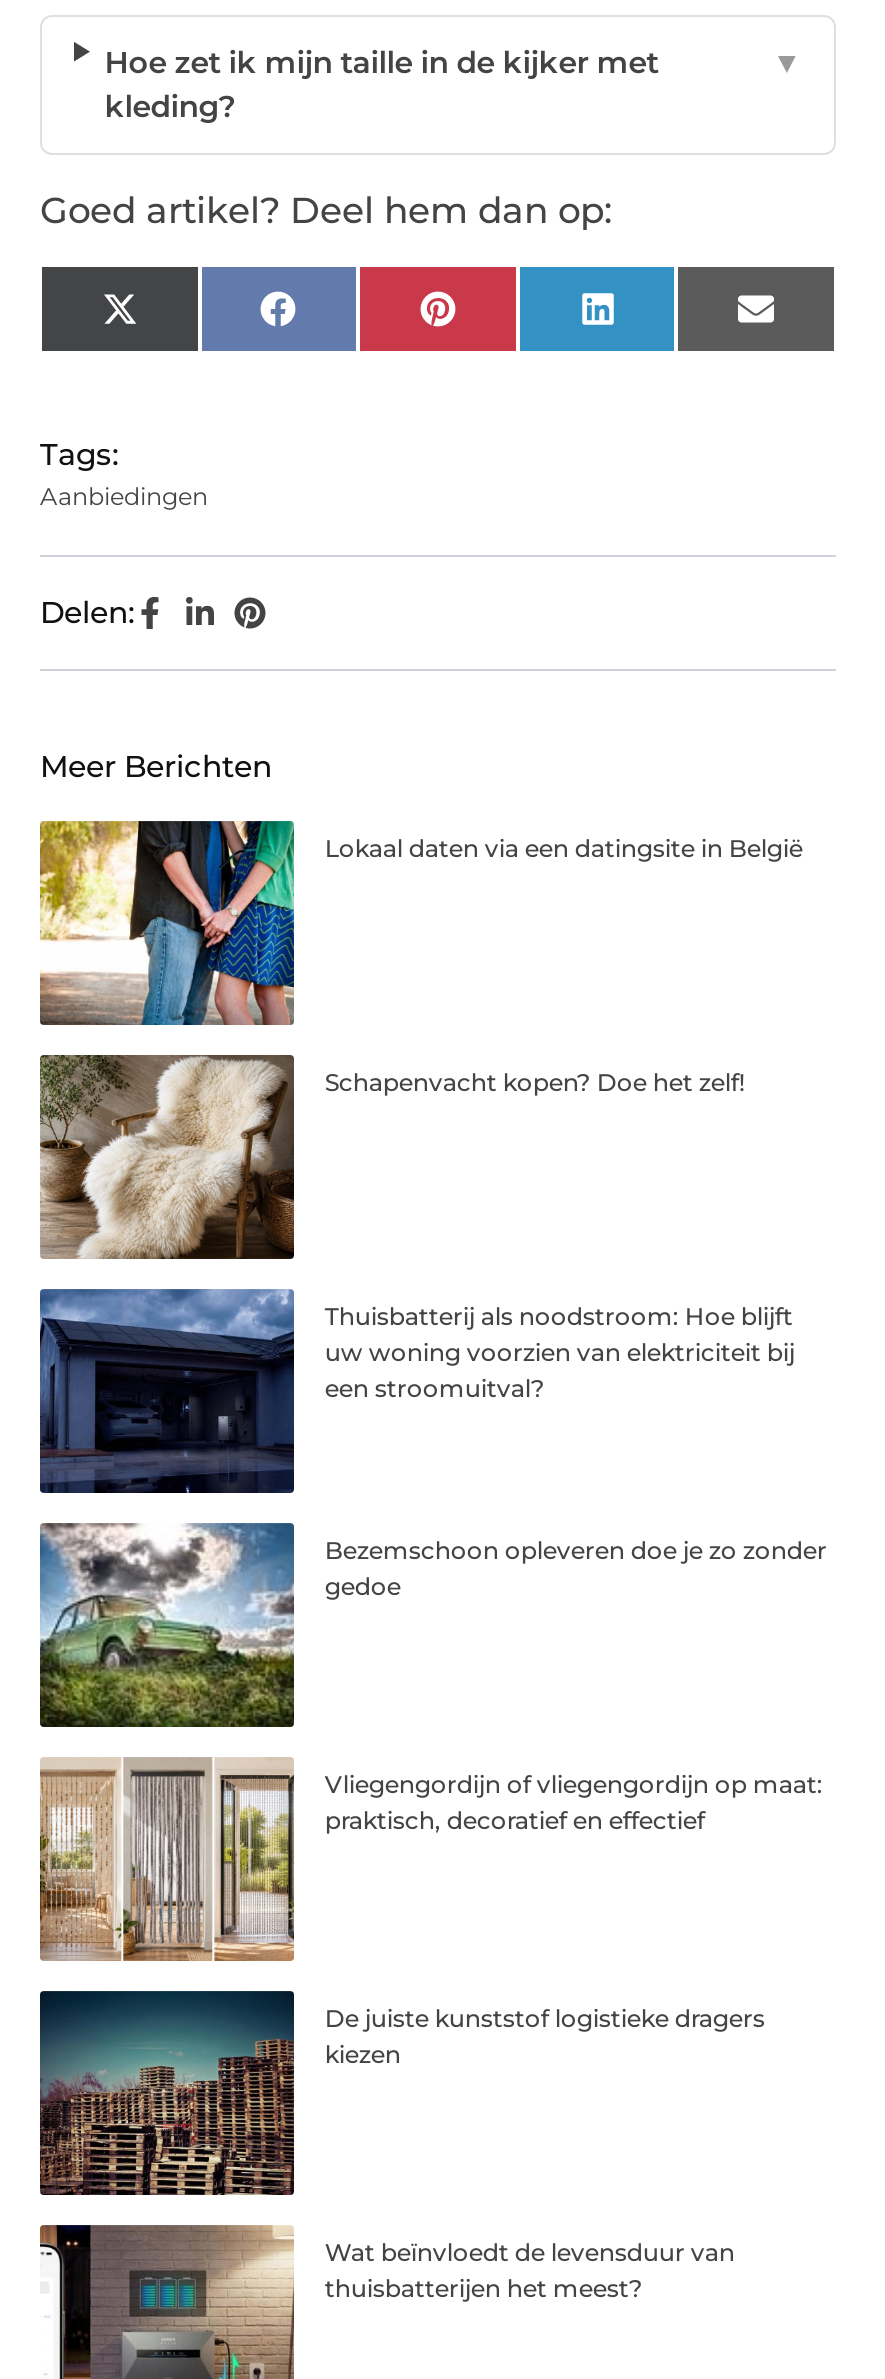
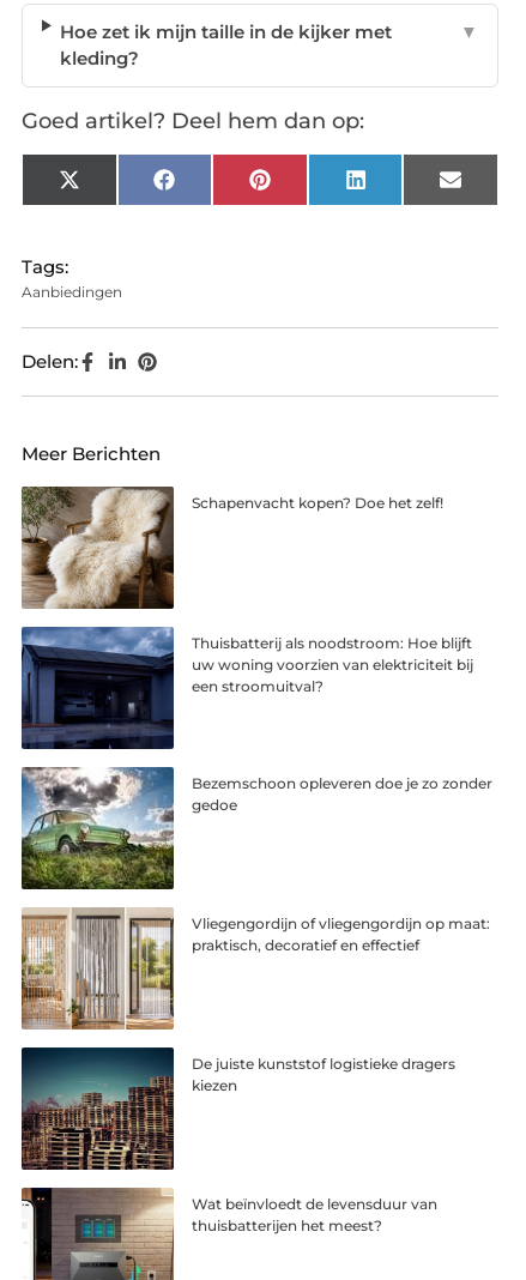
- [image]
- Lokaal daten via een datingsite in België
